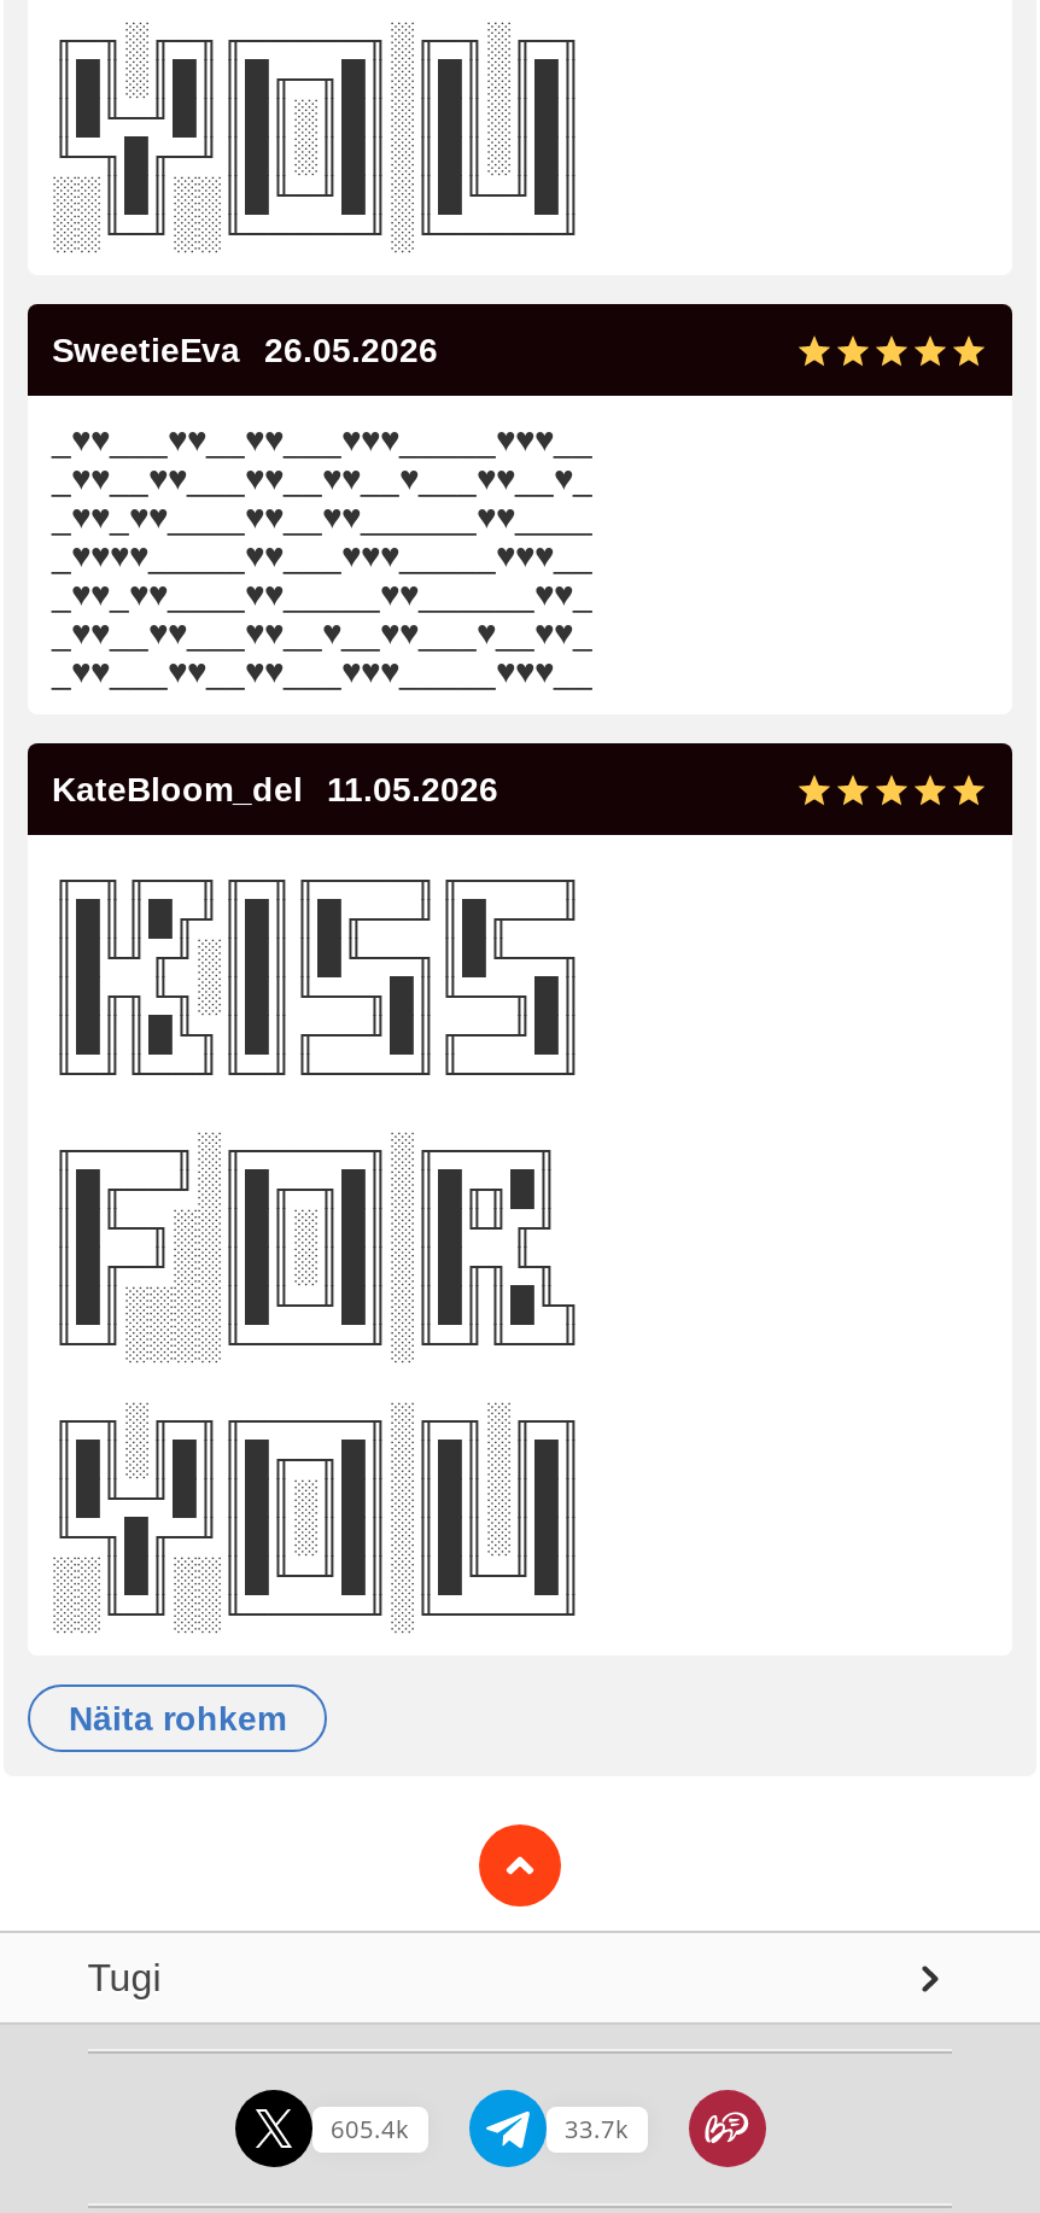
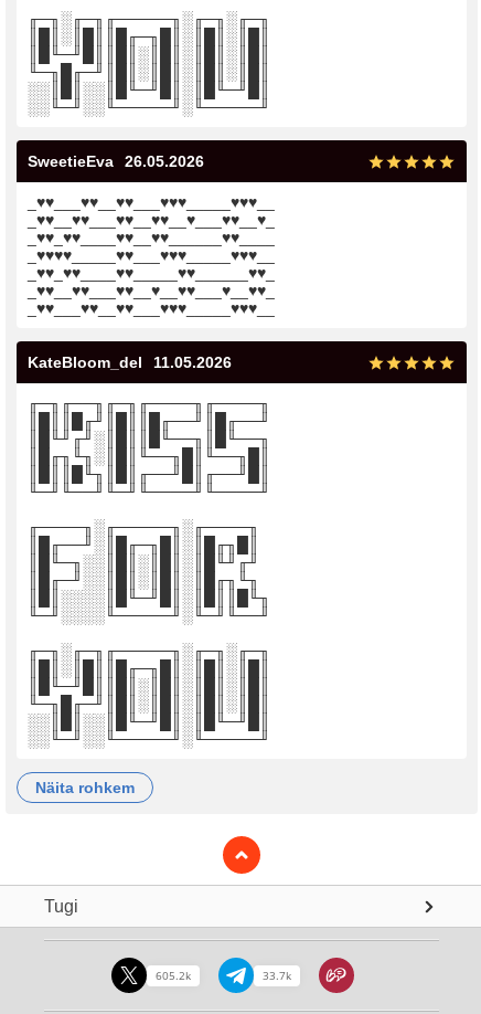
- 605.4k
+ 605.2k
